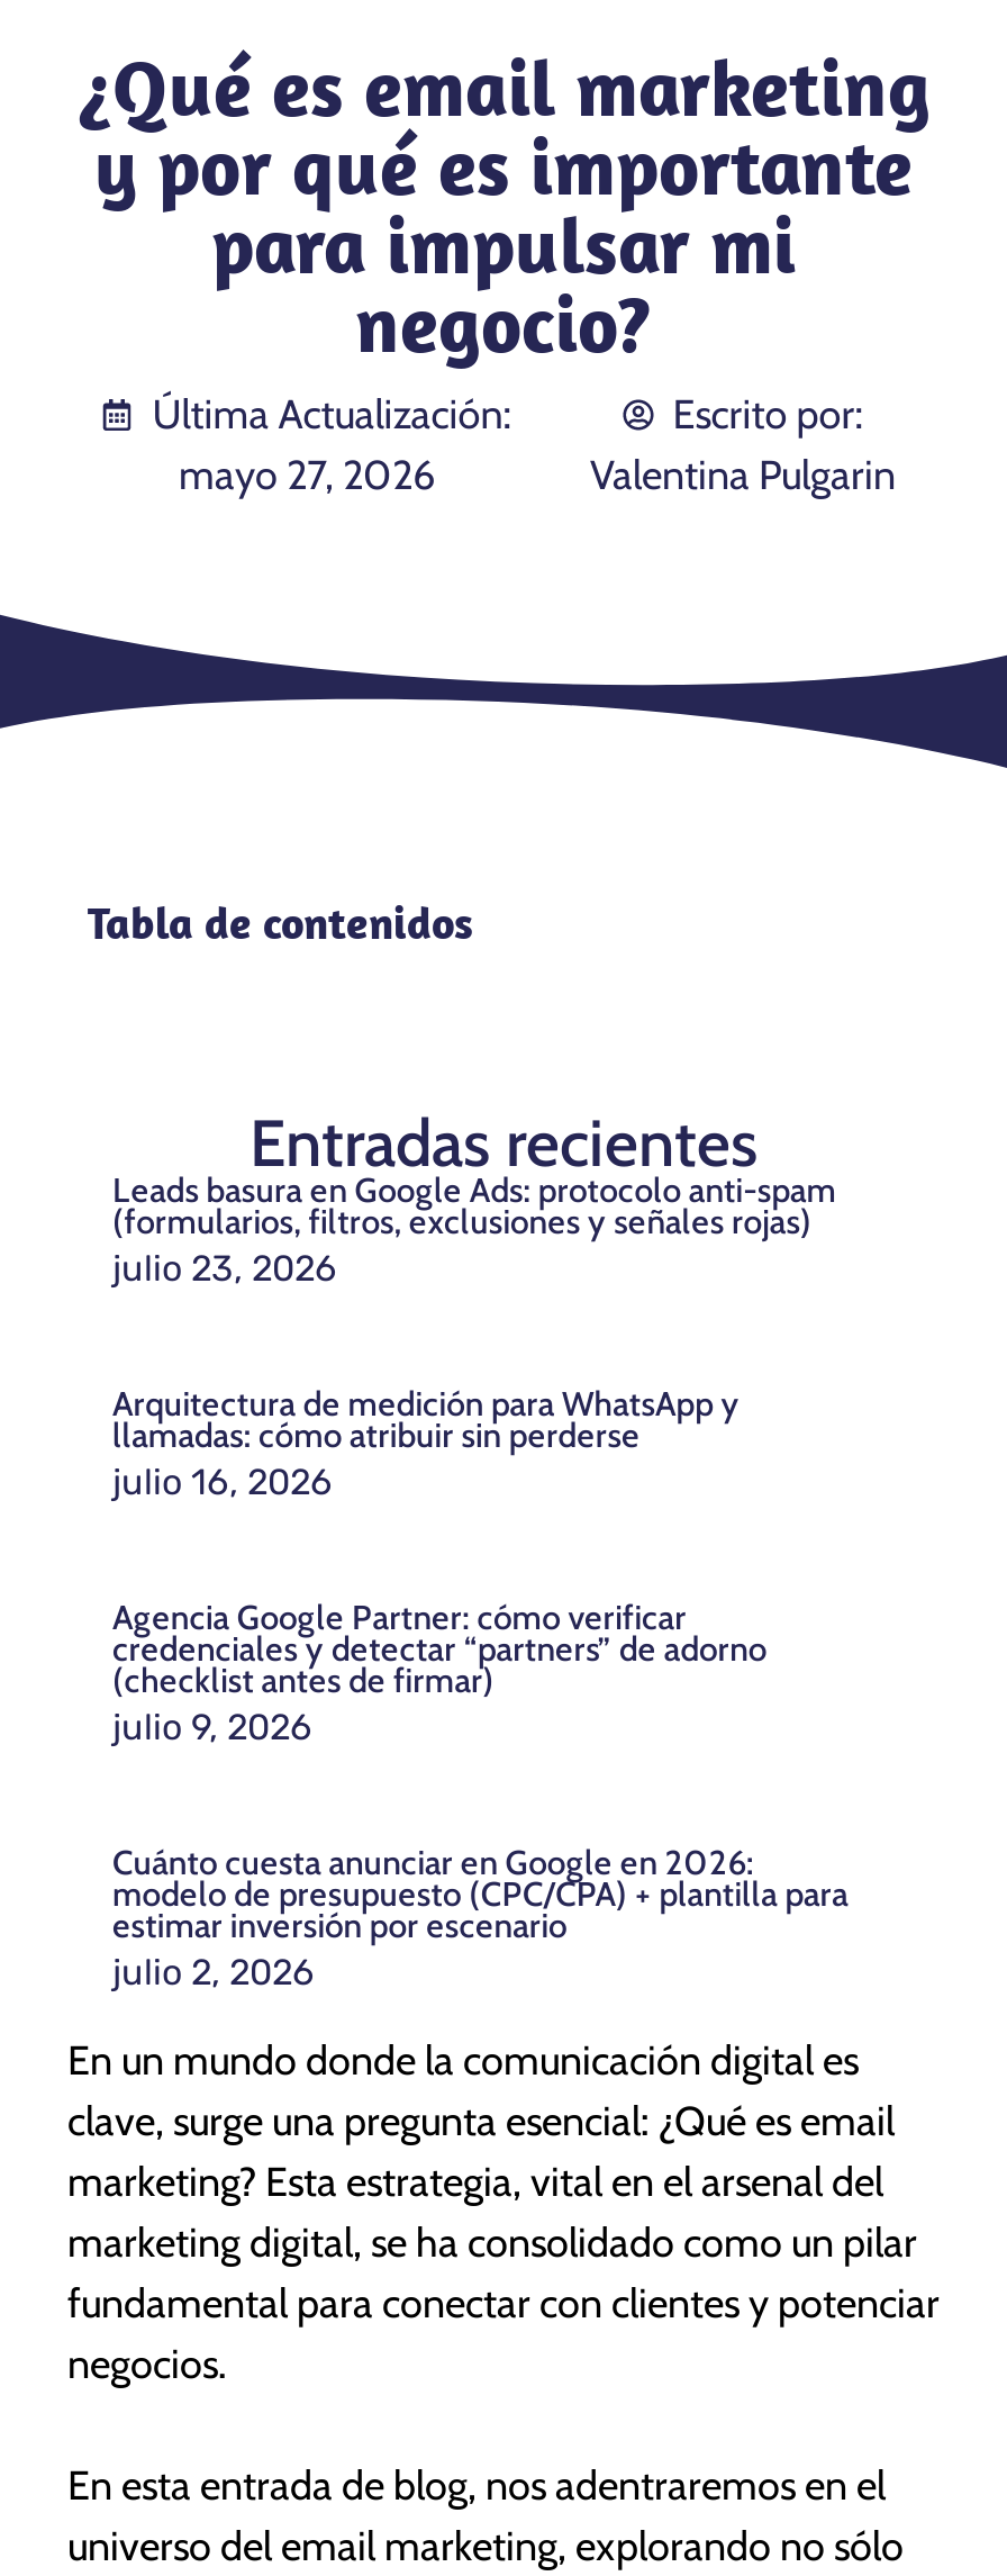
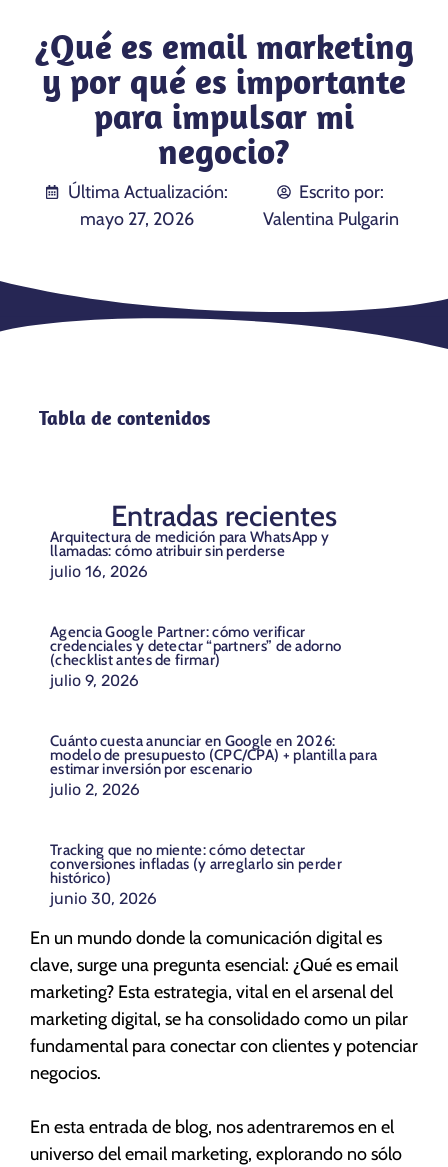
- Leads basura en Google Ads: protocolo anti-spam
- (formularios, filtros, exclusiones y señales rojas)
- julio 23, 2026

moved up: Arquitectura de medición para WhatsApp y | llamadas: cómo atribuir sin perderse | julio 16, 2026 | ... | estimar inversión por escenario | julio 2, 2026

+ Tracking que no miente: cómo detectar
+ conversiones infladas (y arreglarlo sin perder
+ histórico)
+ junio 30, 2026
